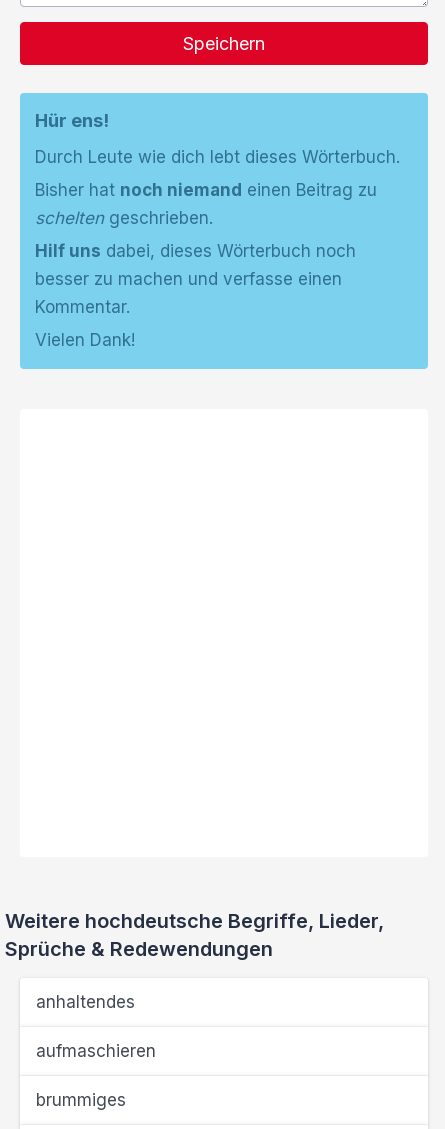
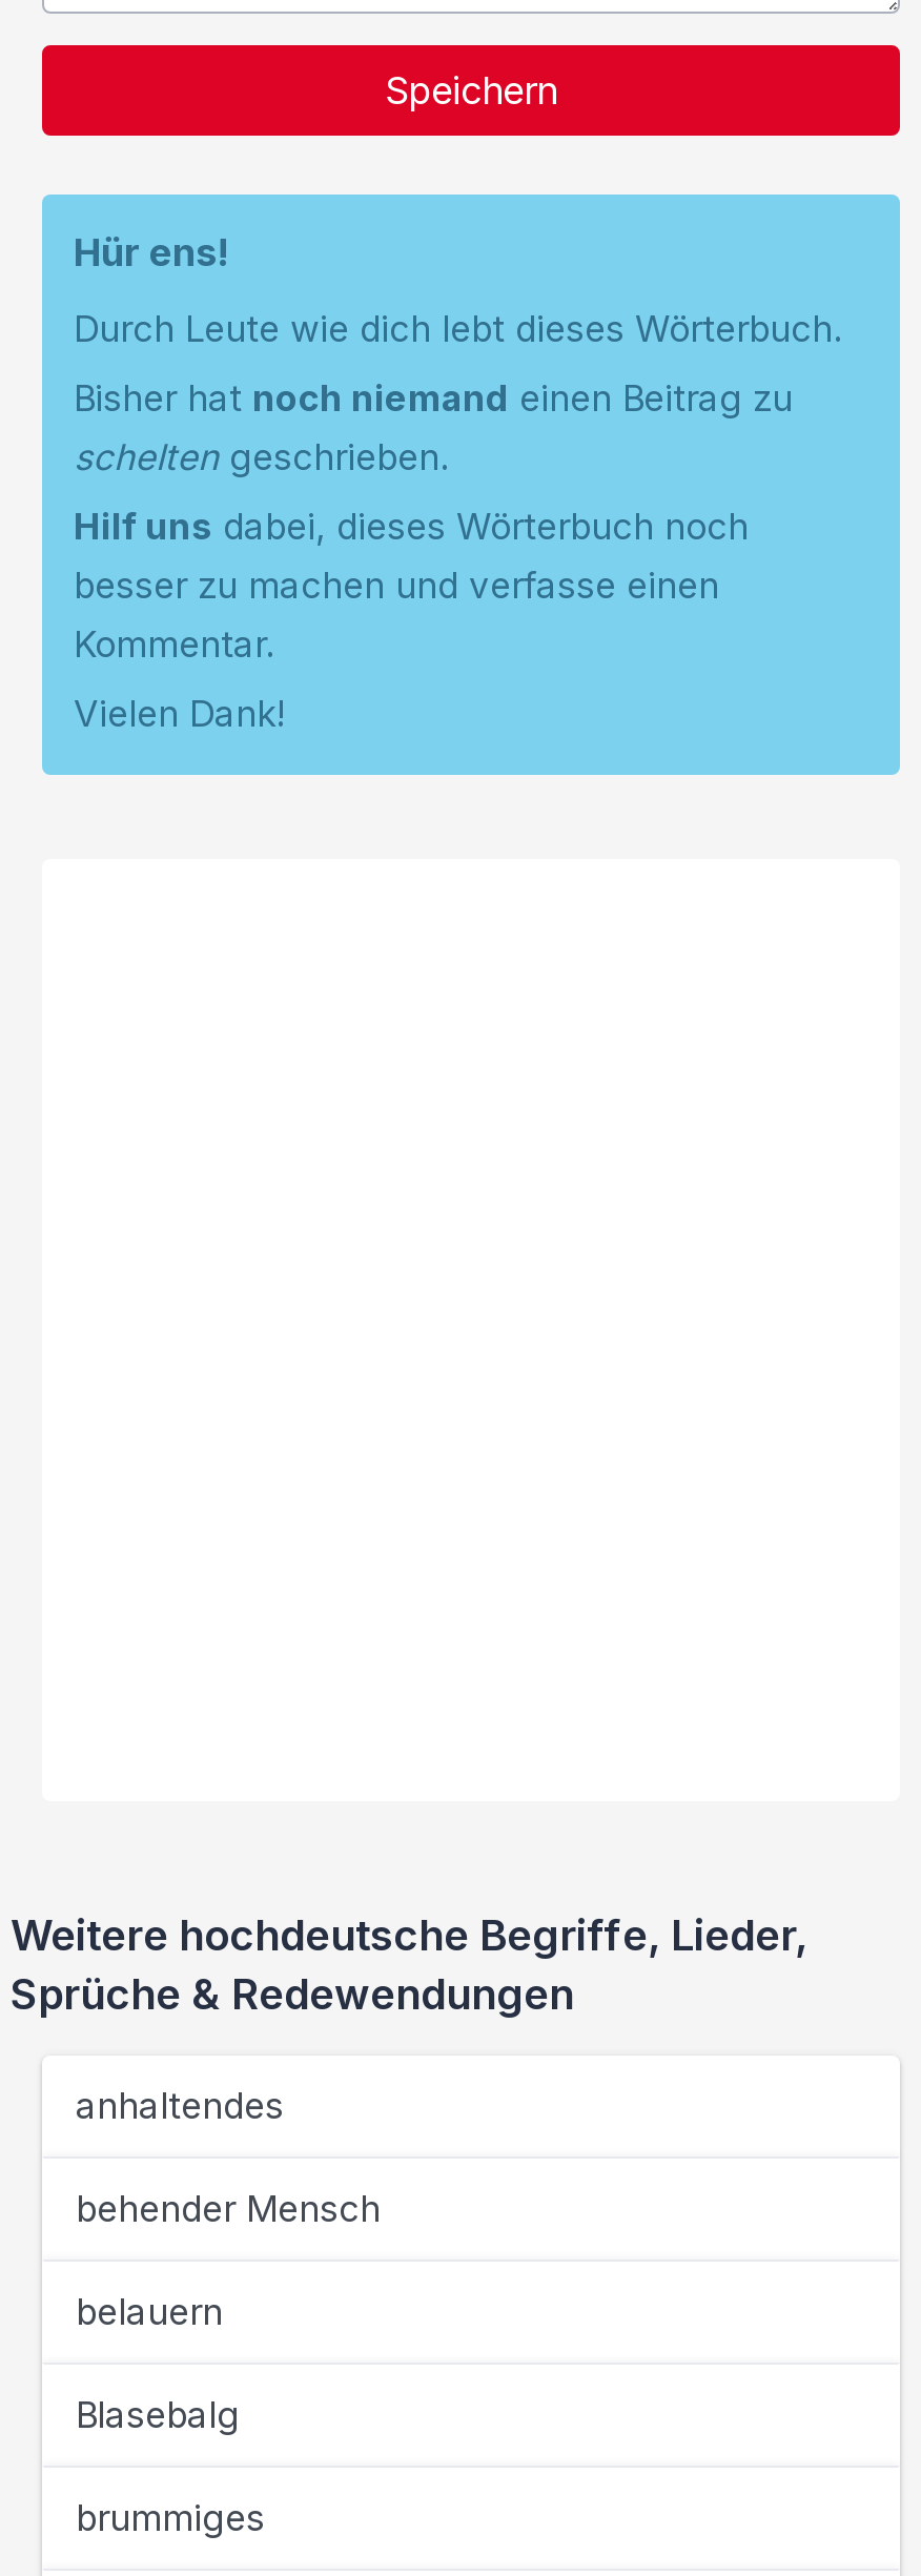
- aufmaschieren
+ behender Mensch
+ belauern
+ Blasebalg
